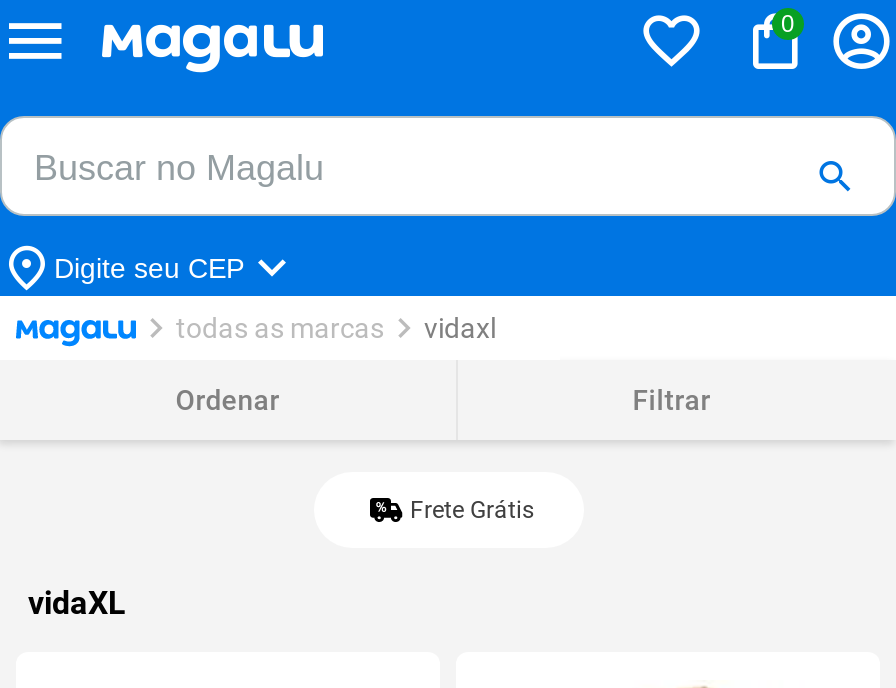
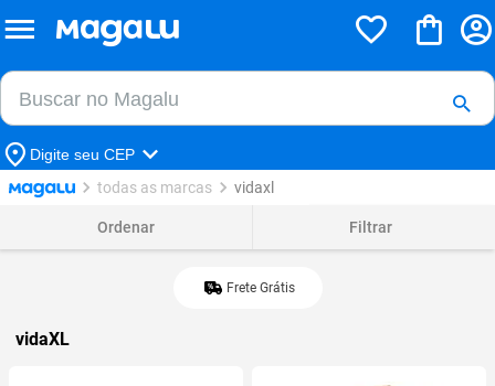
- 0
